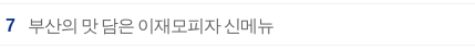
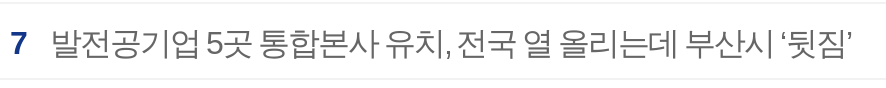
- 부산의 맛 담은 이재모피자 신메뉴
+ 발전공기업 5곳 통합본사 유치, 전국 열 올리는데 부산시 ‘뒷짐’
